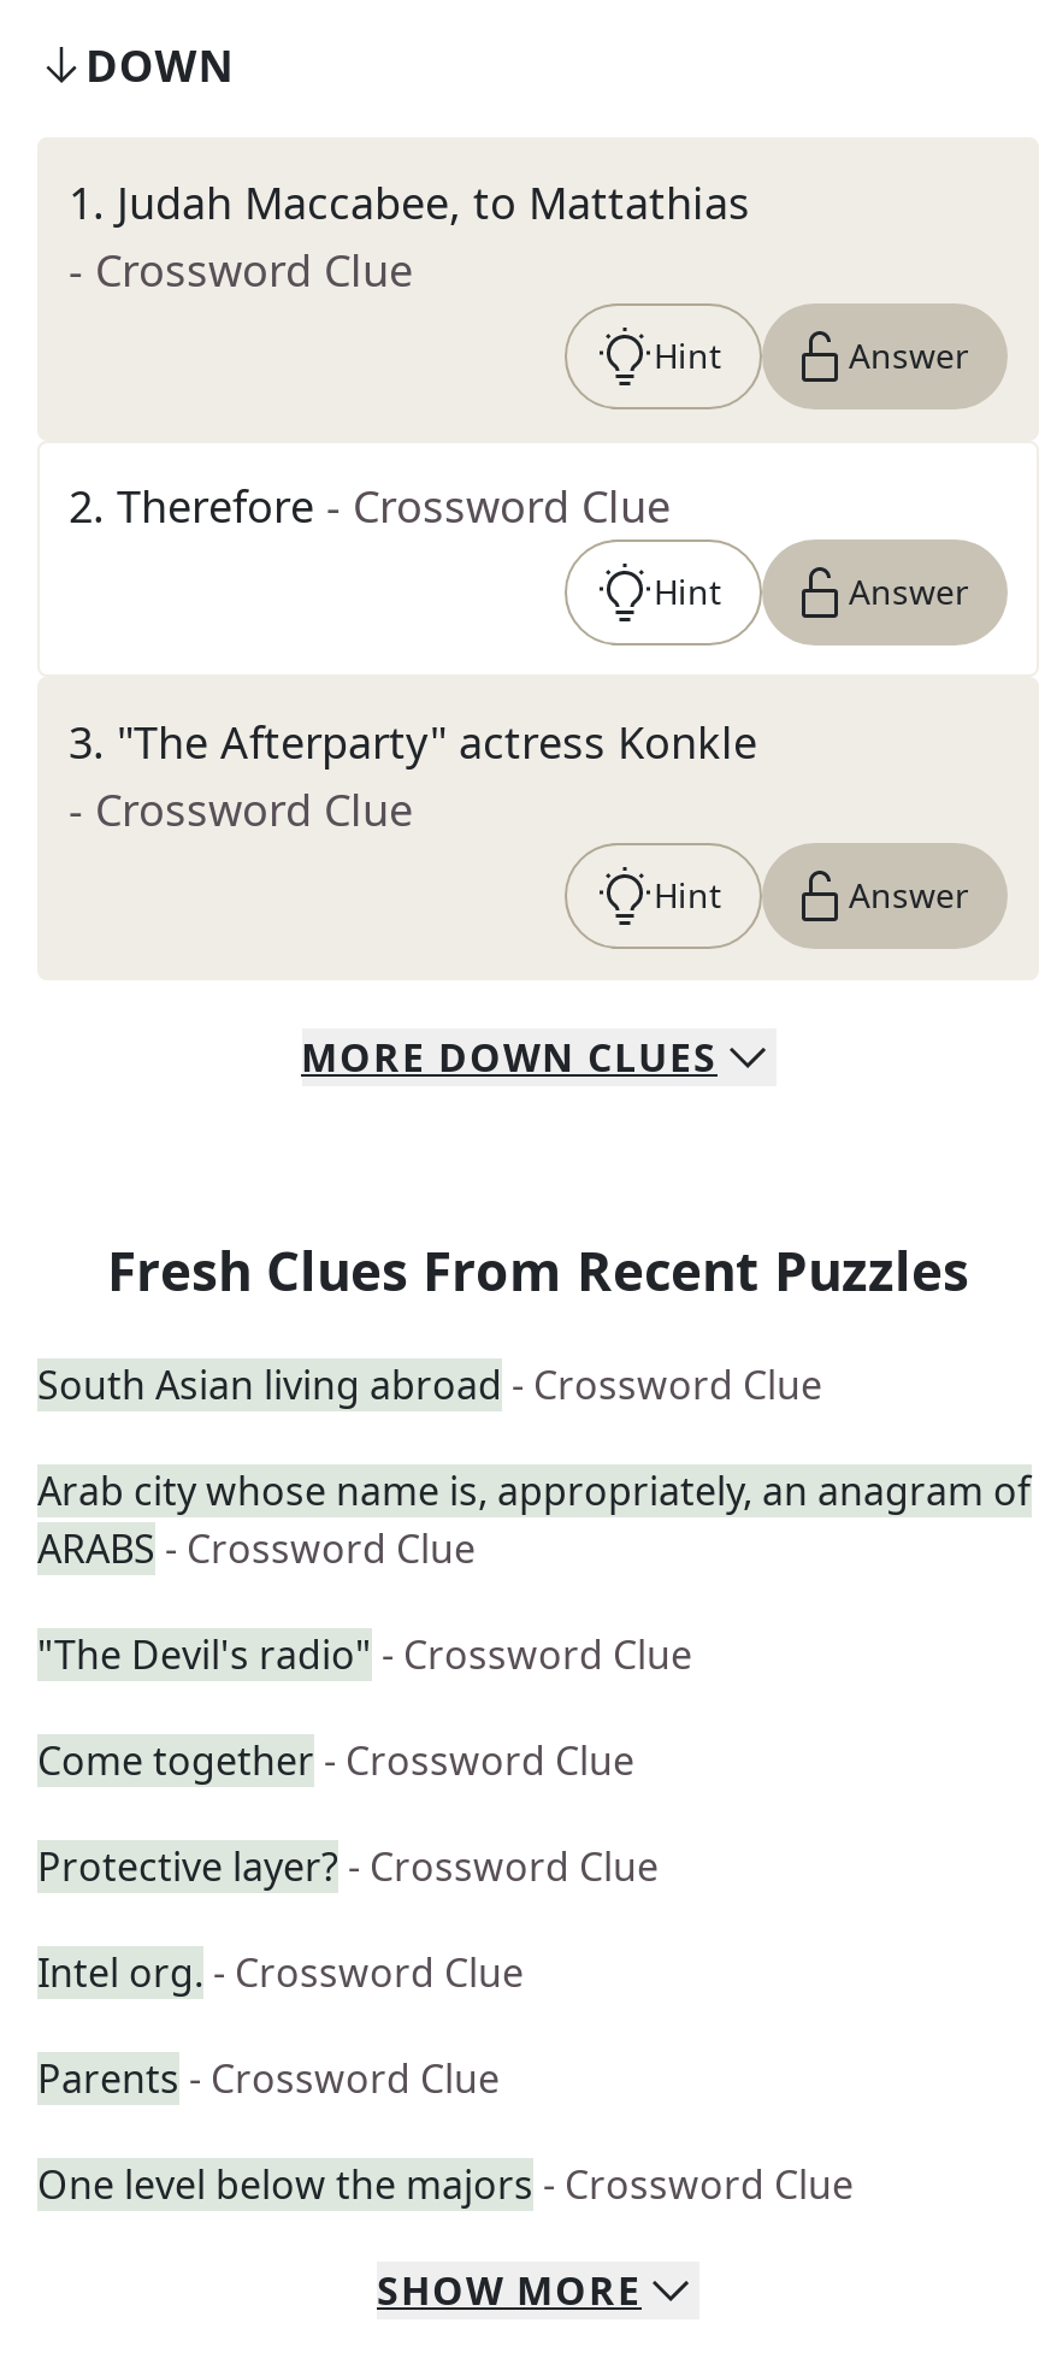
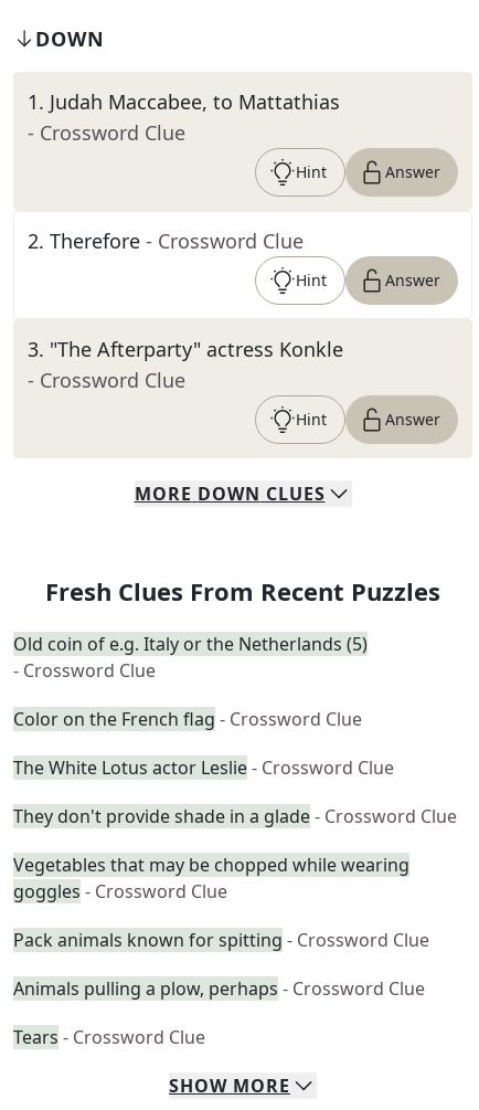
- South Asian living abroad - Crossword Clue
+ Old coin of e.g. Italy or the Netherlands (5)
+ - Crossword Clue

- Arab city whose name is, appropriately, an anagram of
- ARABS - Crossword Clue
+ Color on the French flag - Crossword Clue

- "The Devil's radio" - Crossword Clue
+ The White Lotus actor Leslie - Crossword Clue

- Come together - Crossword Clue
+ They don't provide shade in a glade - Crossword Clue

- Protective layer? - Crossword Clue
+ Vegetables that may be chopped while wearing
+ goggles - Crossword Clue

- Intel org. - Crossword Clue
+ Pack animals known for spitting - Crossword Clue

- Parents - Crossword Clue
+ Animals pulling a plow, perhaps - Crossword Clue

- One level below the majors - Crossword Clue
+ Tears - Crossword Clue
